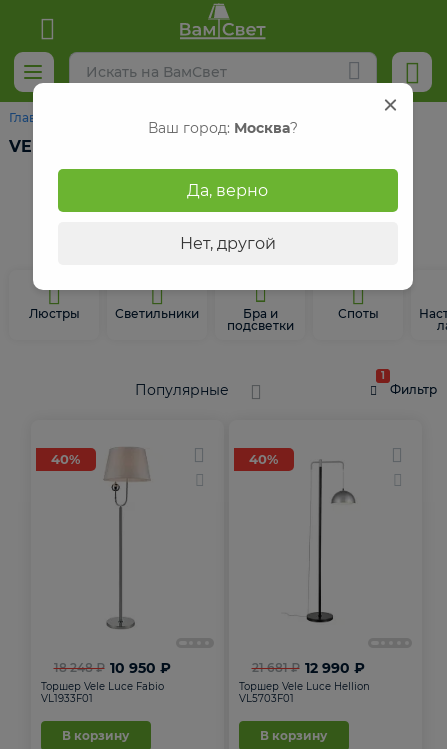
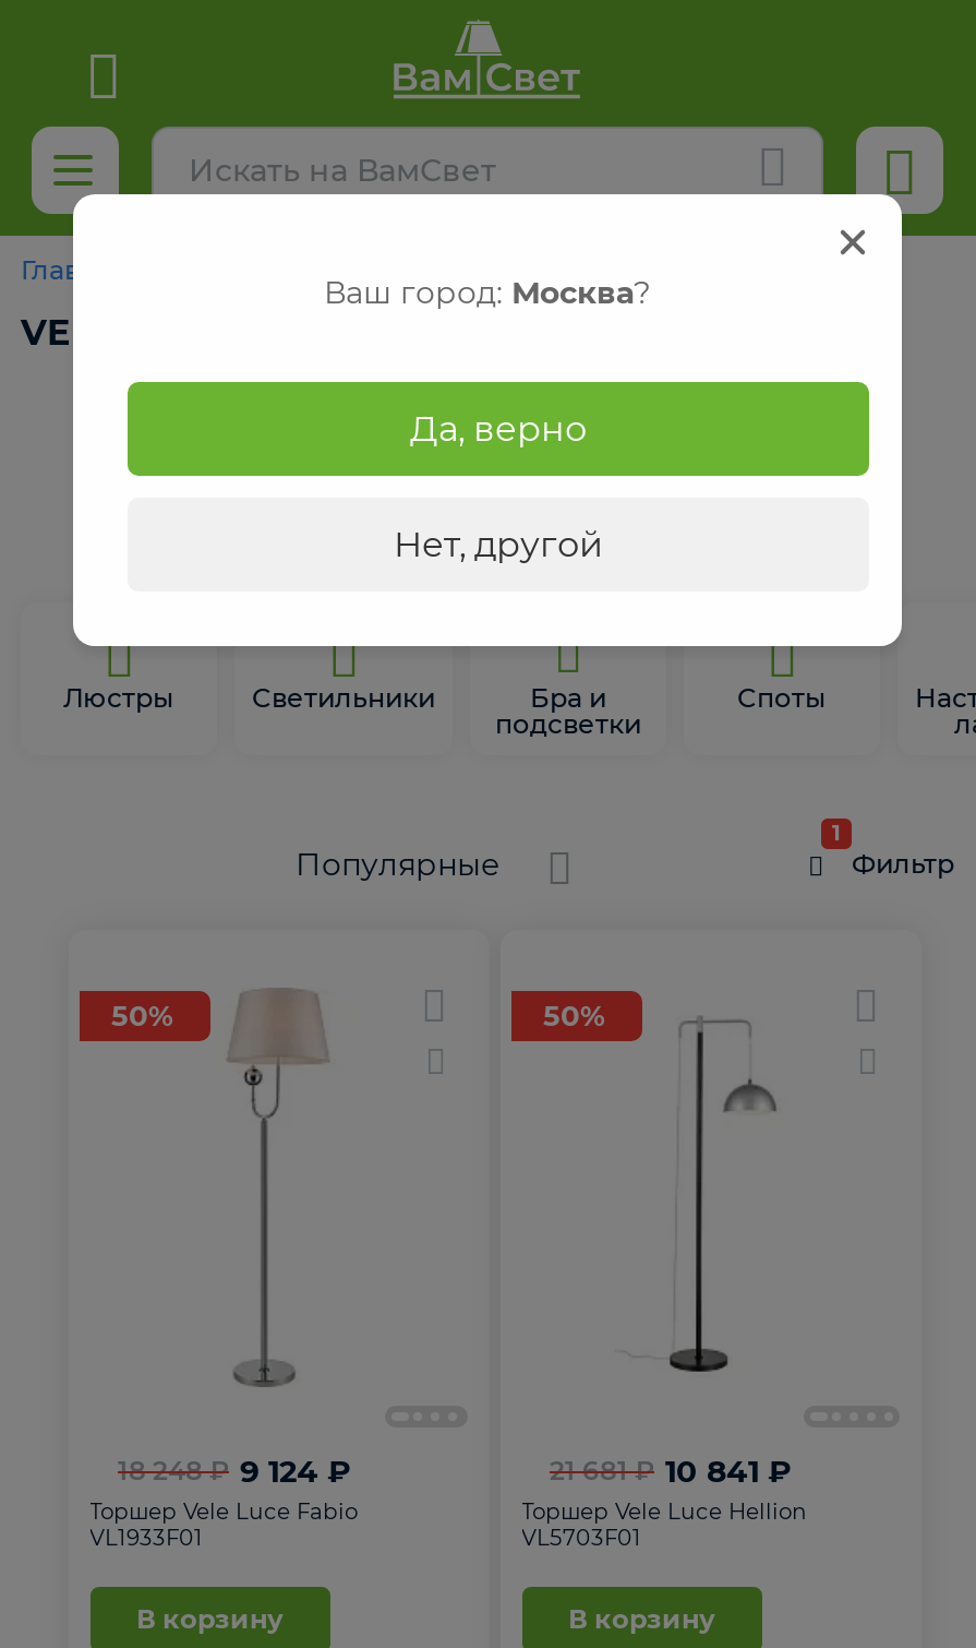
- 40%
+ 50%

- 40%
+ 50%

- 10 950 ₽
+ 9 124 ₽

- 12 990 ₽
+ 10 841 ₽
